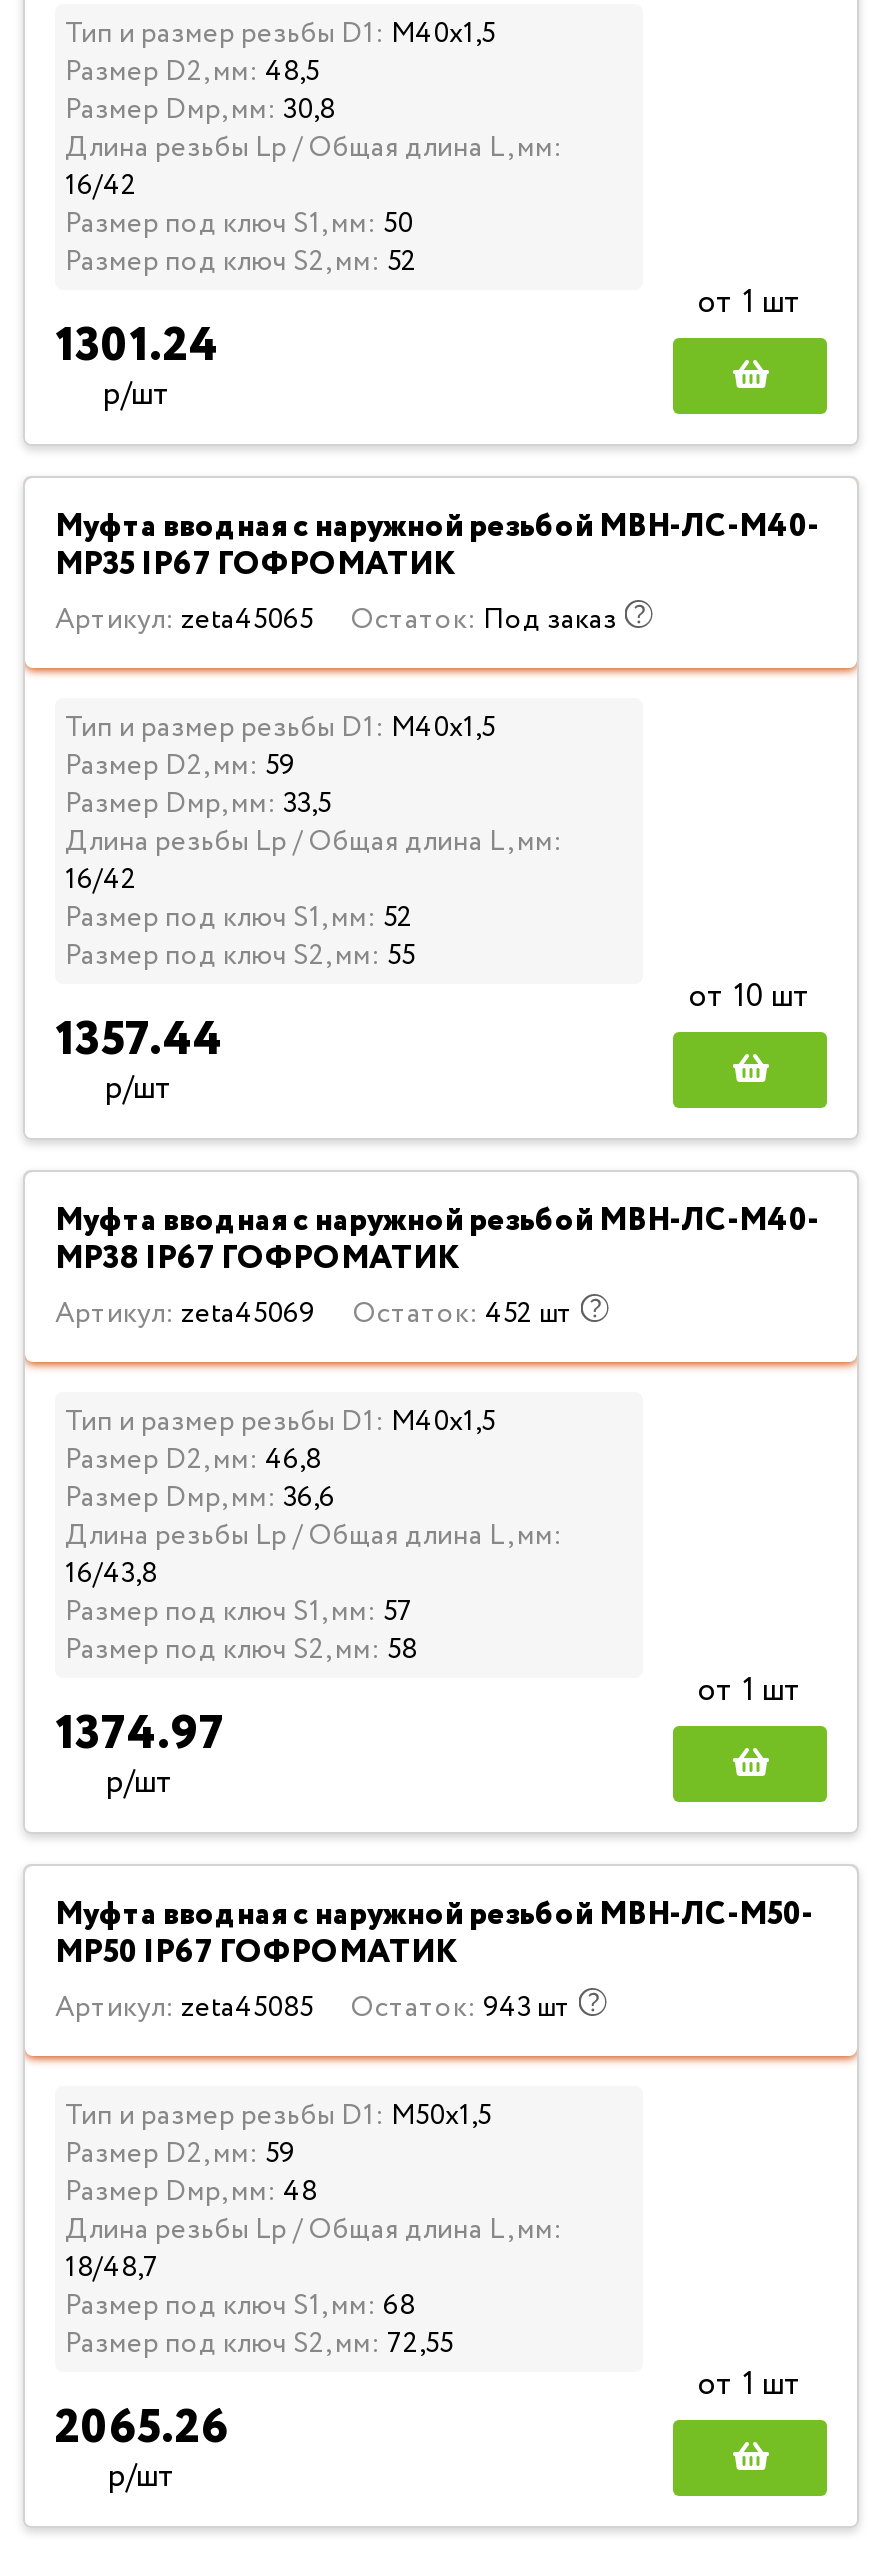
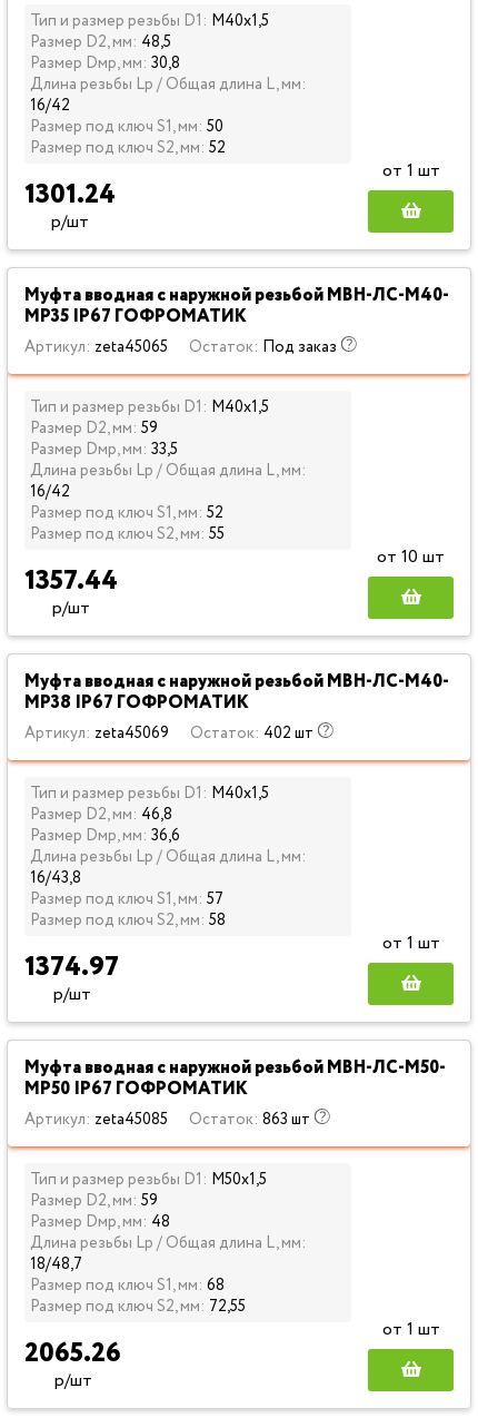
- Артикул: zeta45069 Остаток: 452 шт
+ Артикул: zeta45069 Остаток: 402 шт

- Артикул: zeta45085 Остаток: 943 шт
+ Артикул: zeta45085 Остаток: 863 шт
